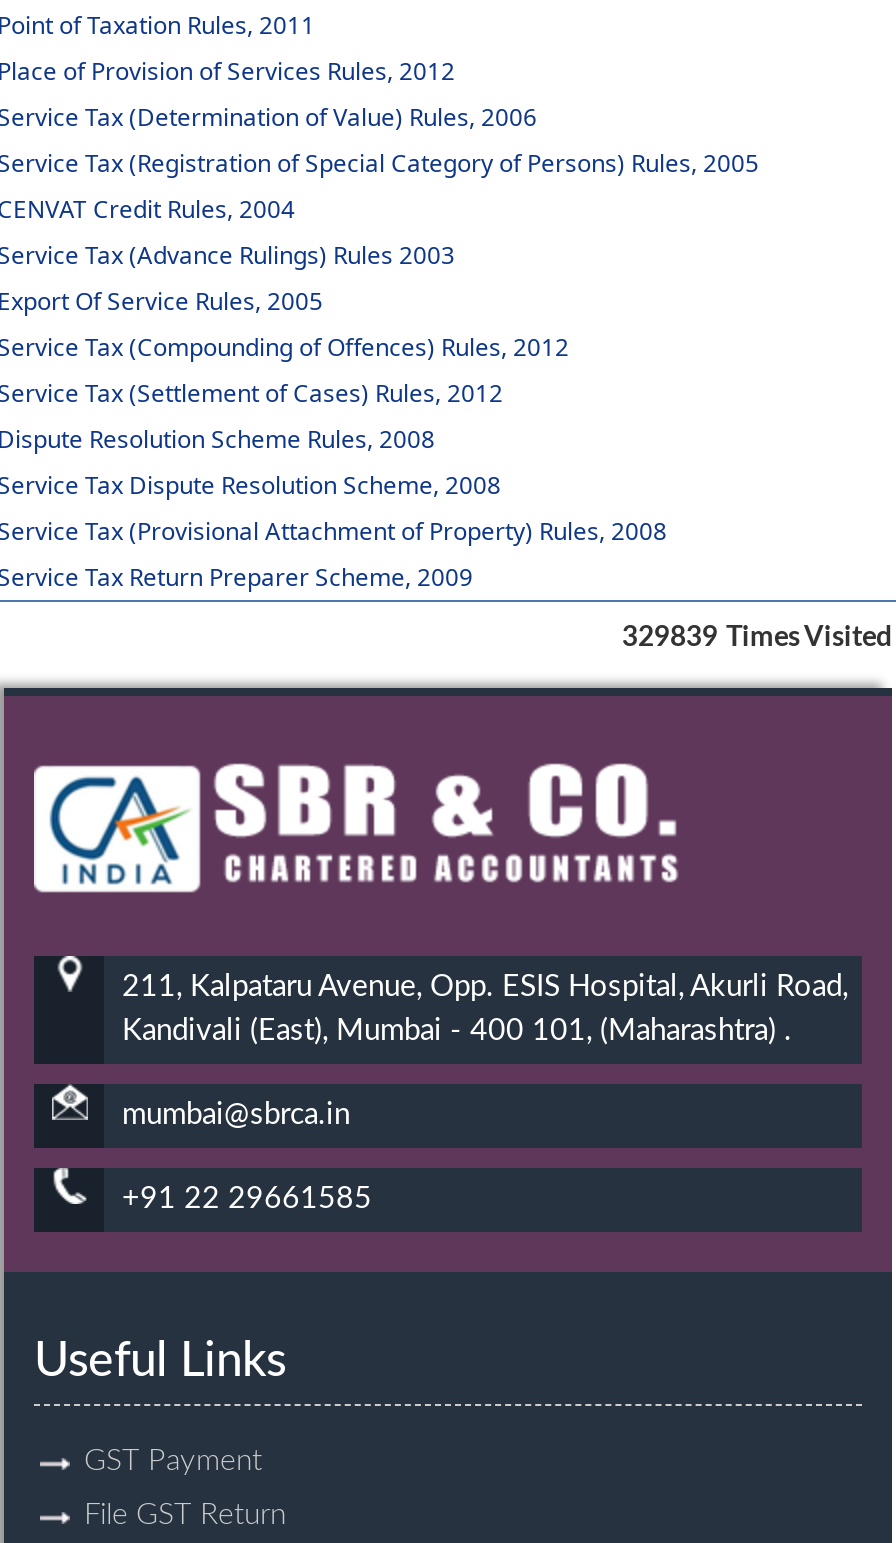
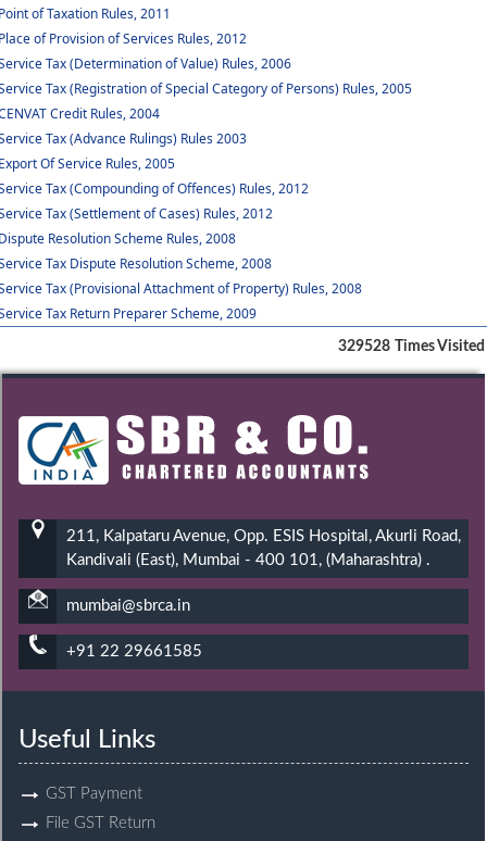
- 329839 Times Visited
+ 329528 Times Visited
